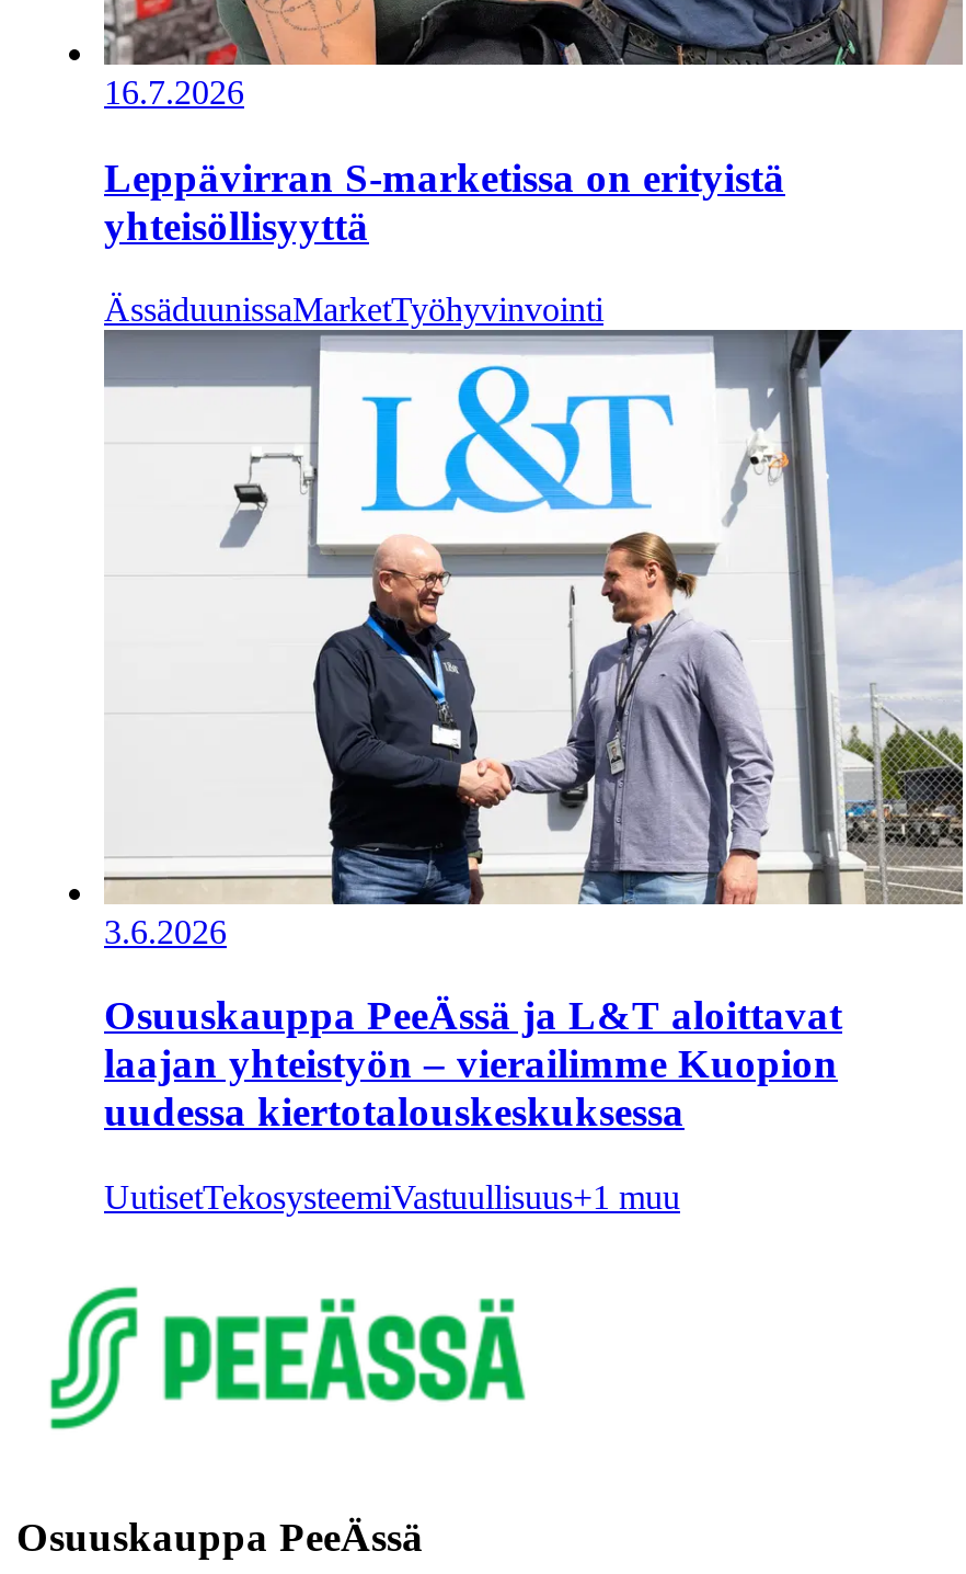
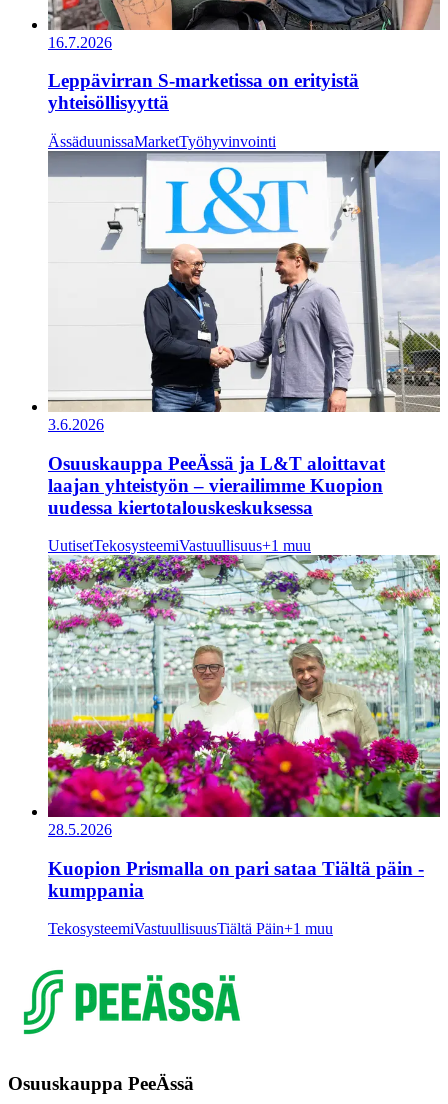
+ [image]
+ 28.5.2026
+ Kuopion Prismalla on pari sataa Tiältä päin -
+ kumppania
+ TekosysteemiVastuullisuusTiältä Päin+1 muu
